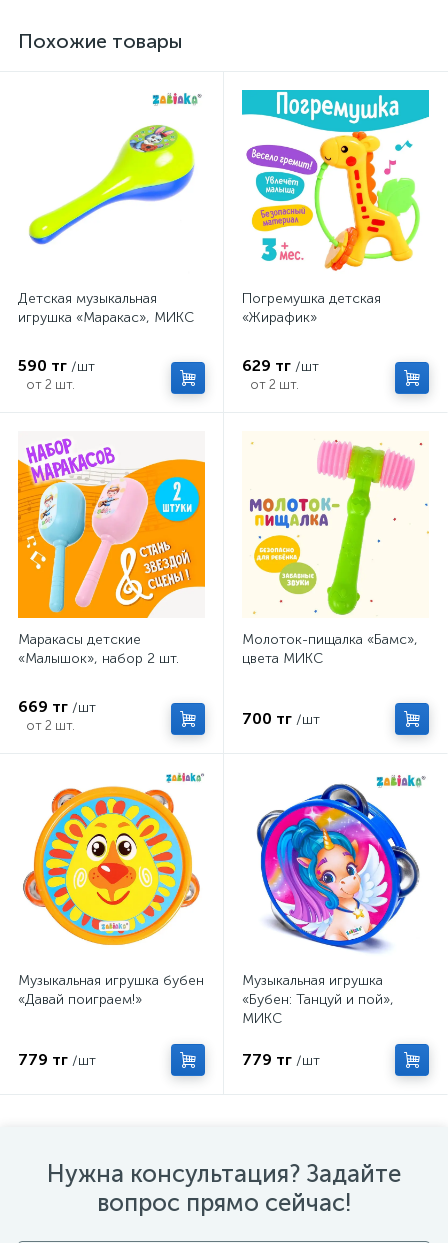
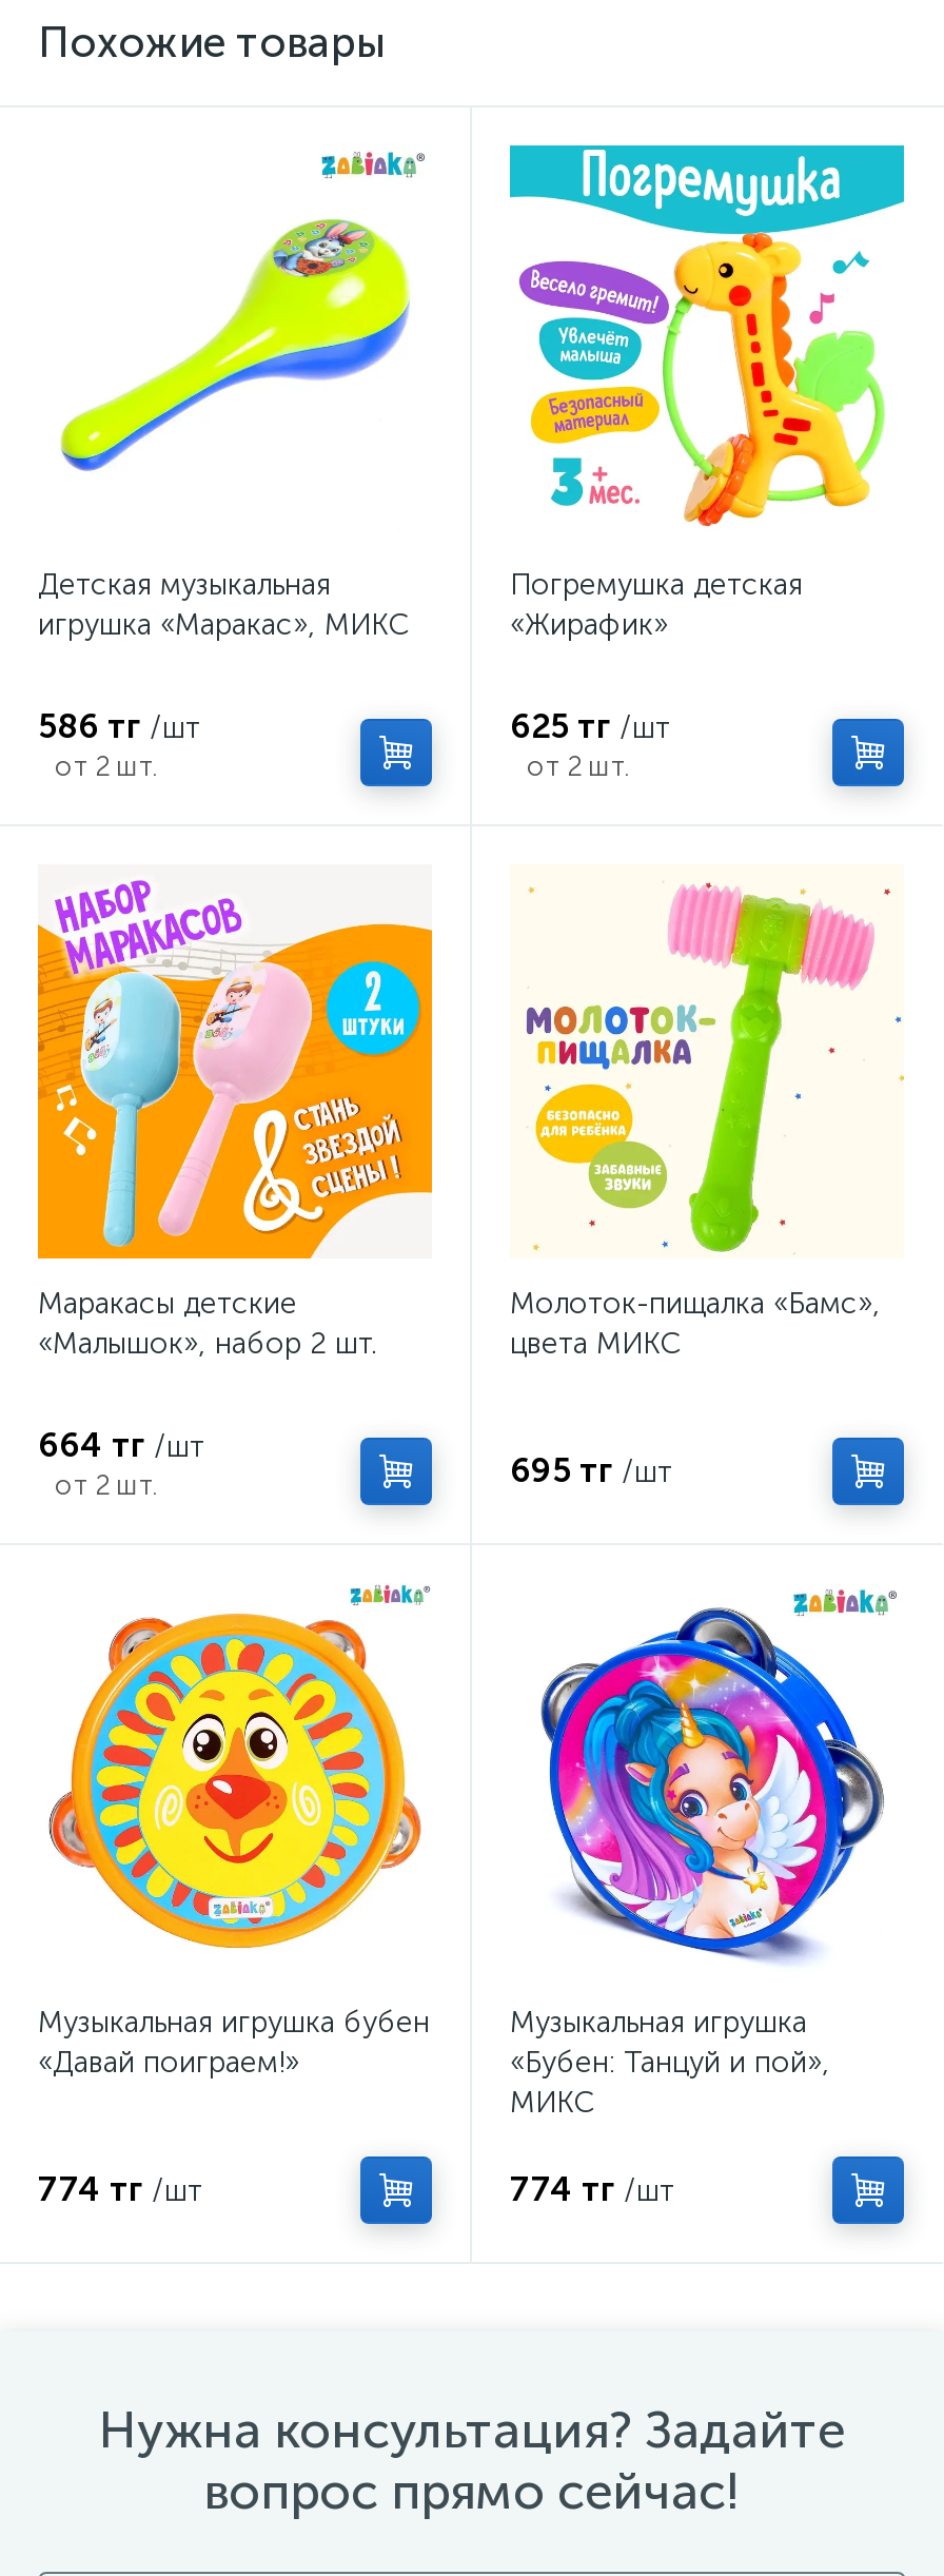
- 590 тг /шт
+ 586 тг /шт

- 629 тг /шт
+ 625 тг /шт

- 669 тг /шт
+ 664 тг /шт

- 700 тг /шт
+ 695 тг /шт

- 779 тг /шт
+ 774 тг /шт

- 779 тг /шт
+ 774 тг /шт
